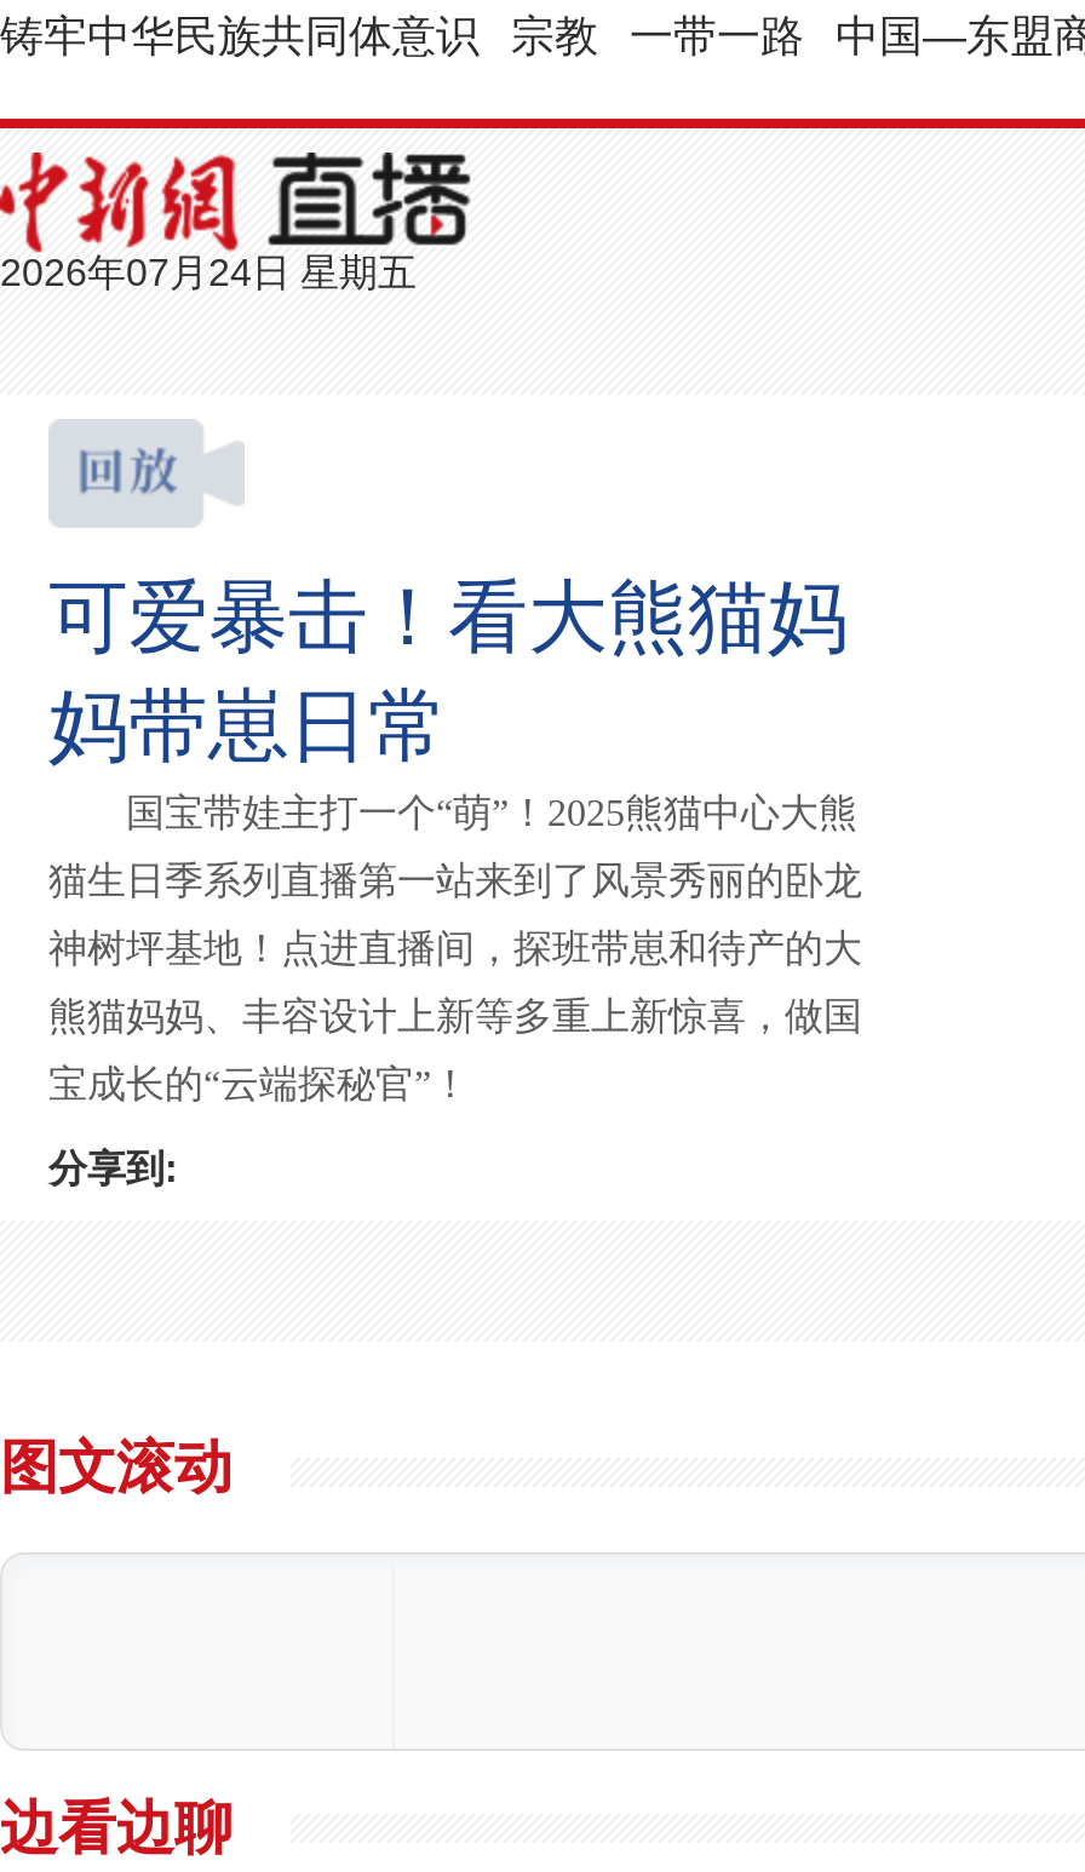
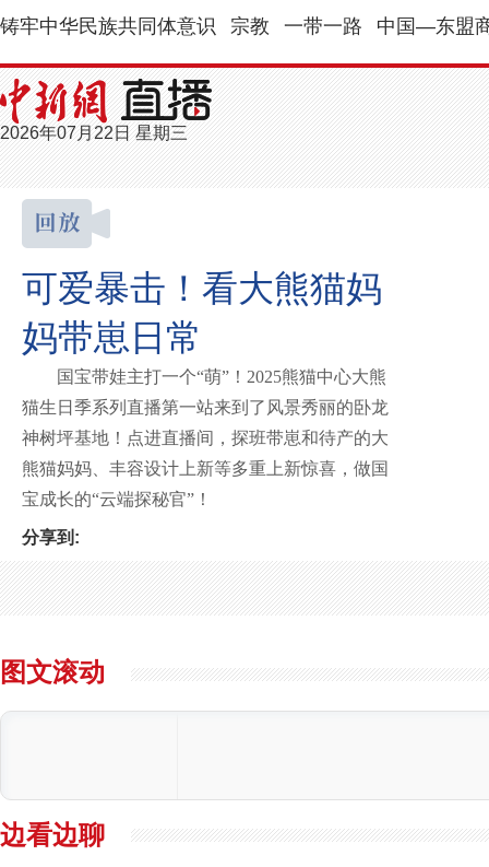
- 2026年07月24日 星期五
+ 2026年07月22日 星期三
